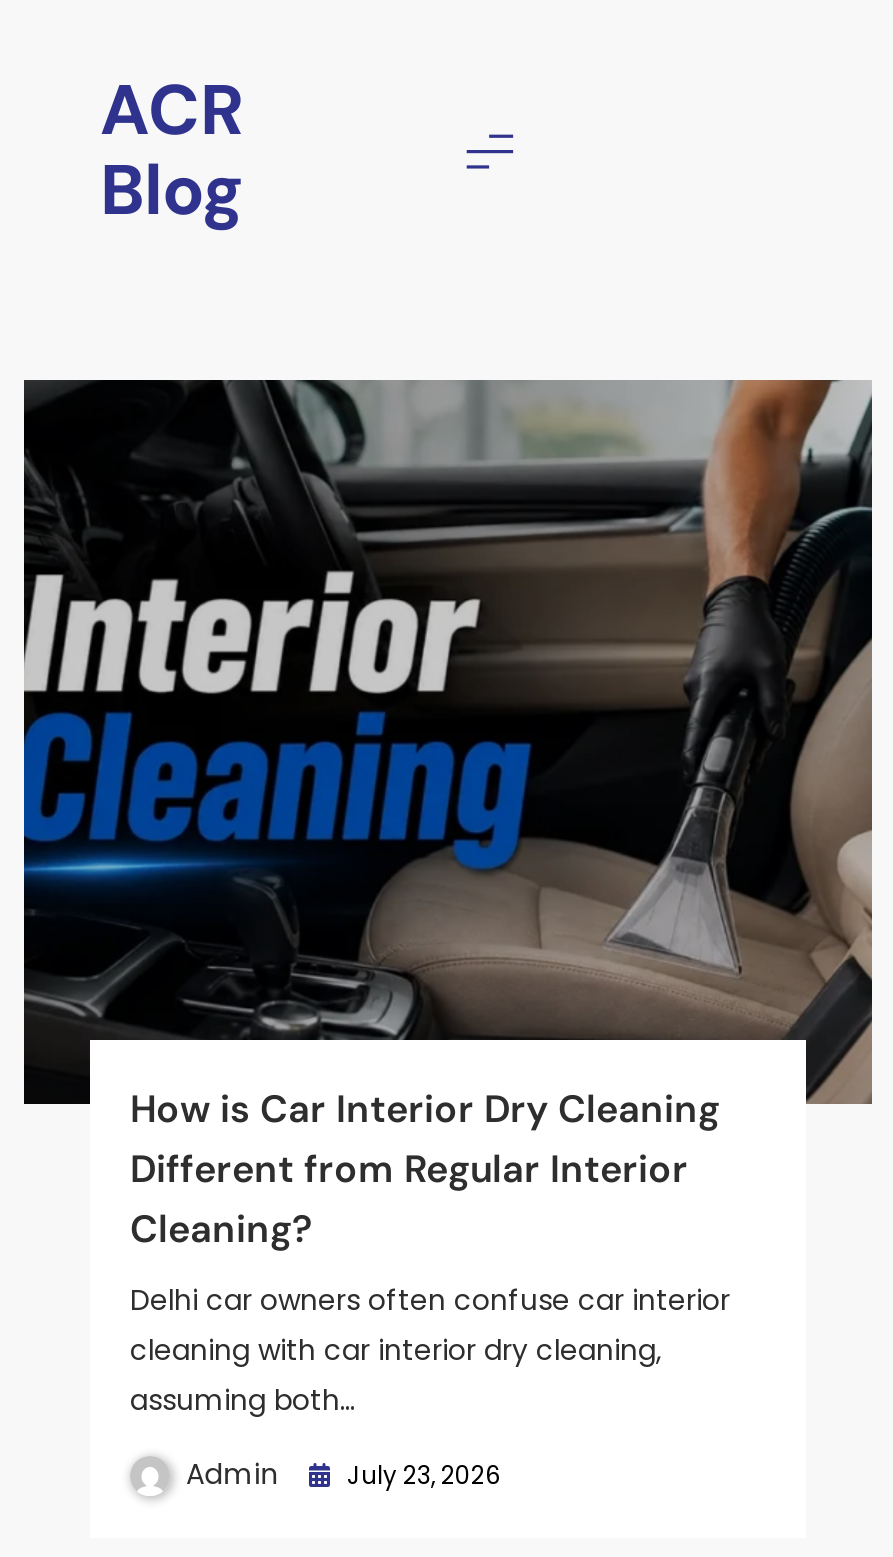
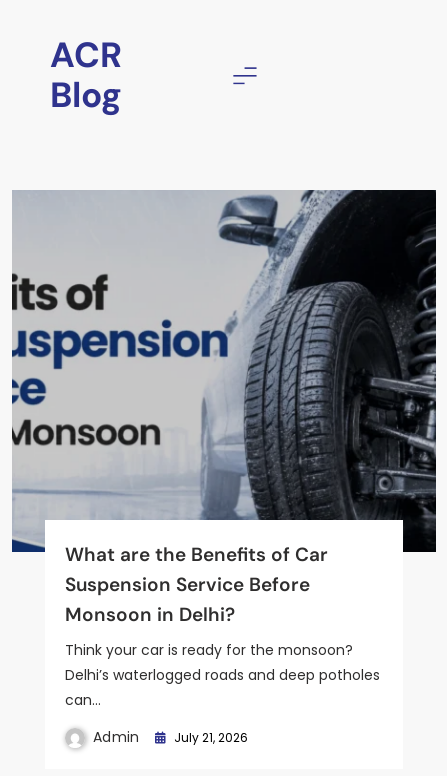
- [image]
- How is Car Interior Dry Cleaning
- Different from Regular Interior
- Cleaning?
+ [image]
+ What are the Benefits of Car
+ Suspension Service Before
+ Monsoon in Delhi?

- Delhi car owners often confuse car interior
- cleaning with car interior dry cleaning,
- assuming both…
+ Think your car is ready for the monsoon?
+ Delhi’s waterlogged roads and deep potholes
+ can…

- Admin July 23, 2026
+ Admin July 21, 2026
